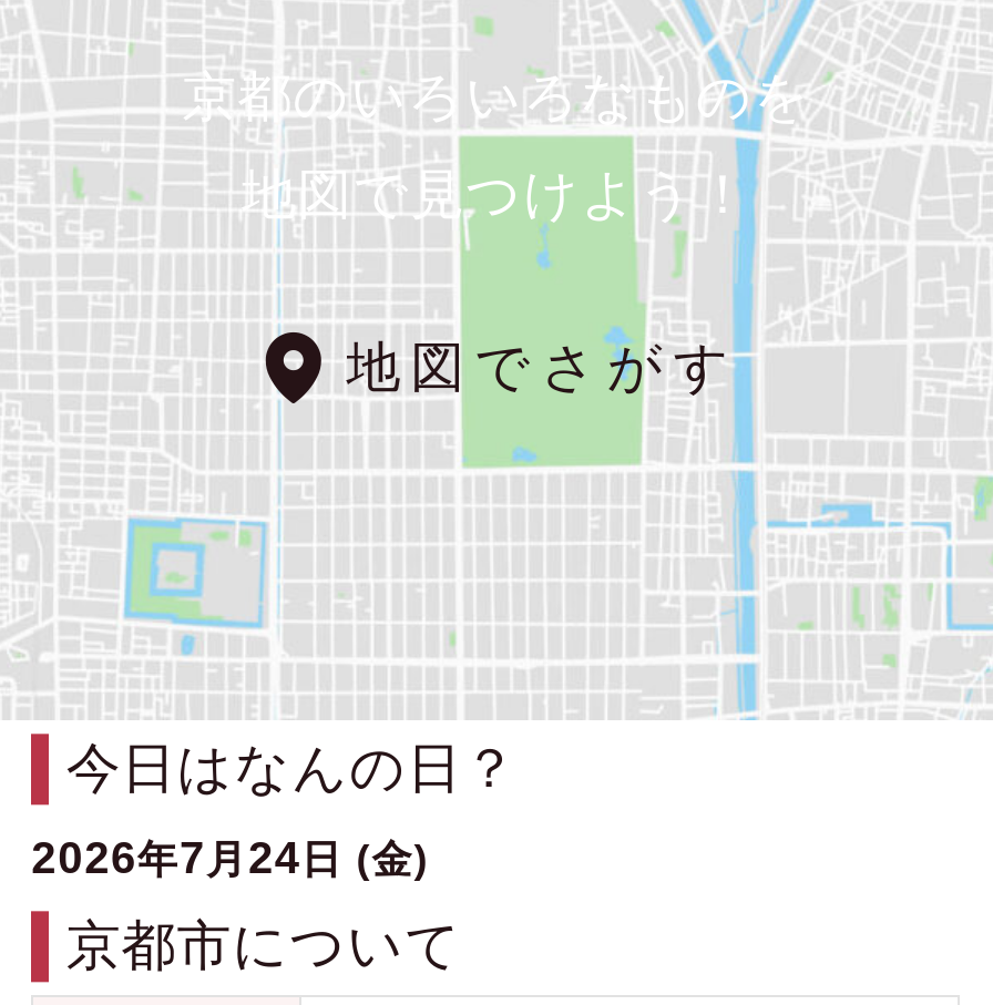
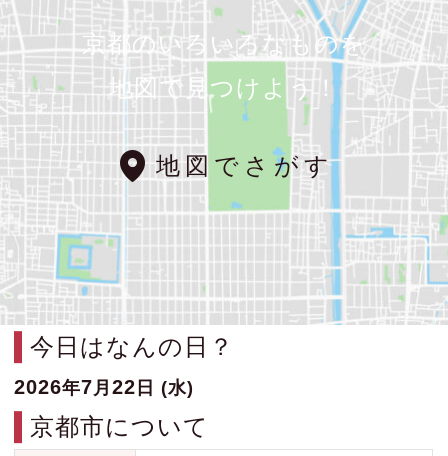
- 2026年7月24日 (金)
+ 2026年7月22日 (水)
